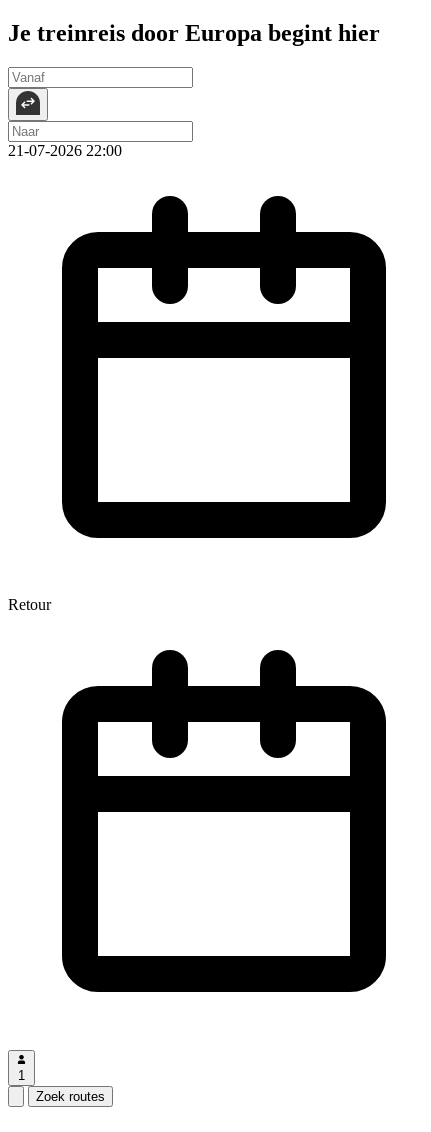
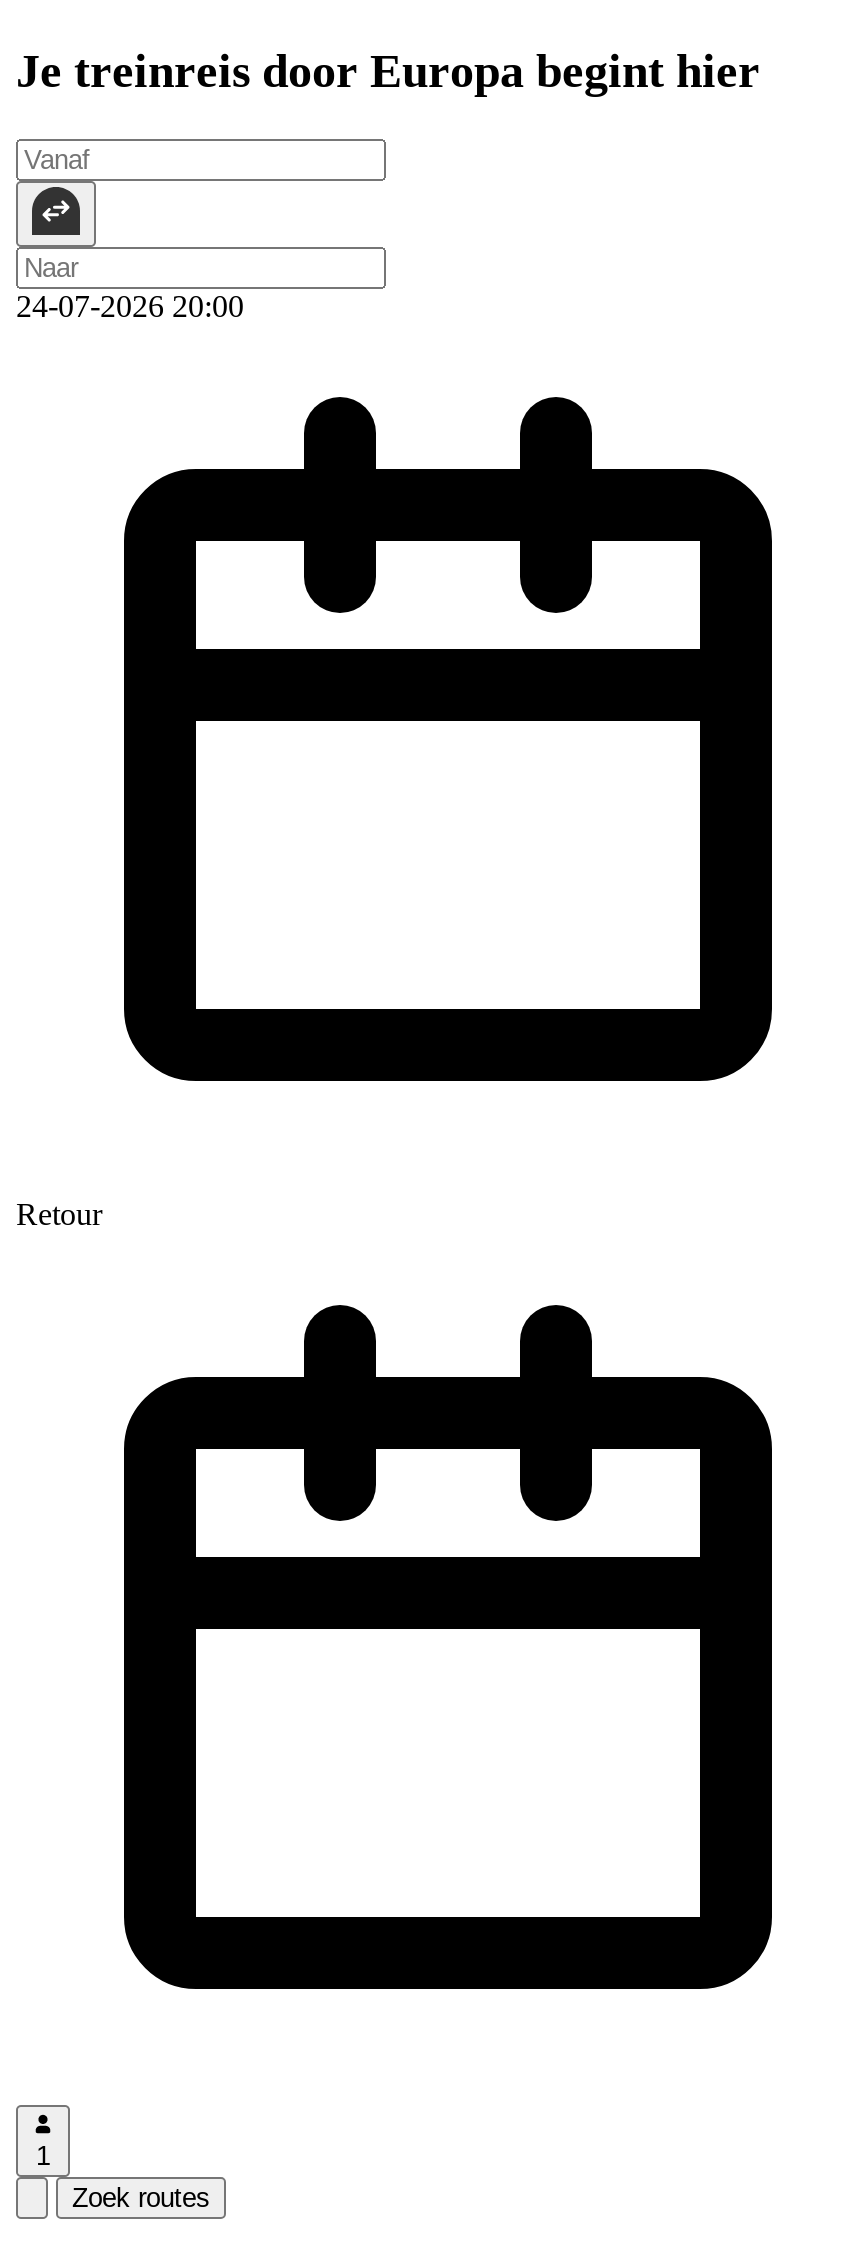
- 21-07-2026 22:00
+ 24-07-2026 20:00
